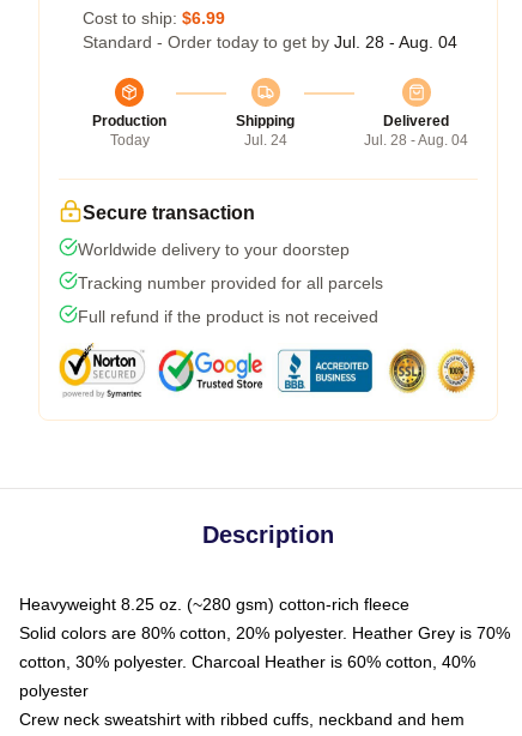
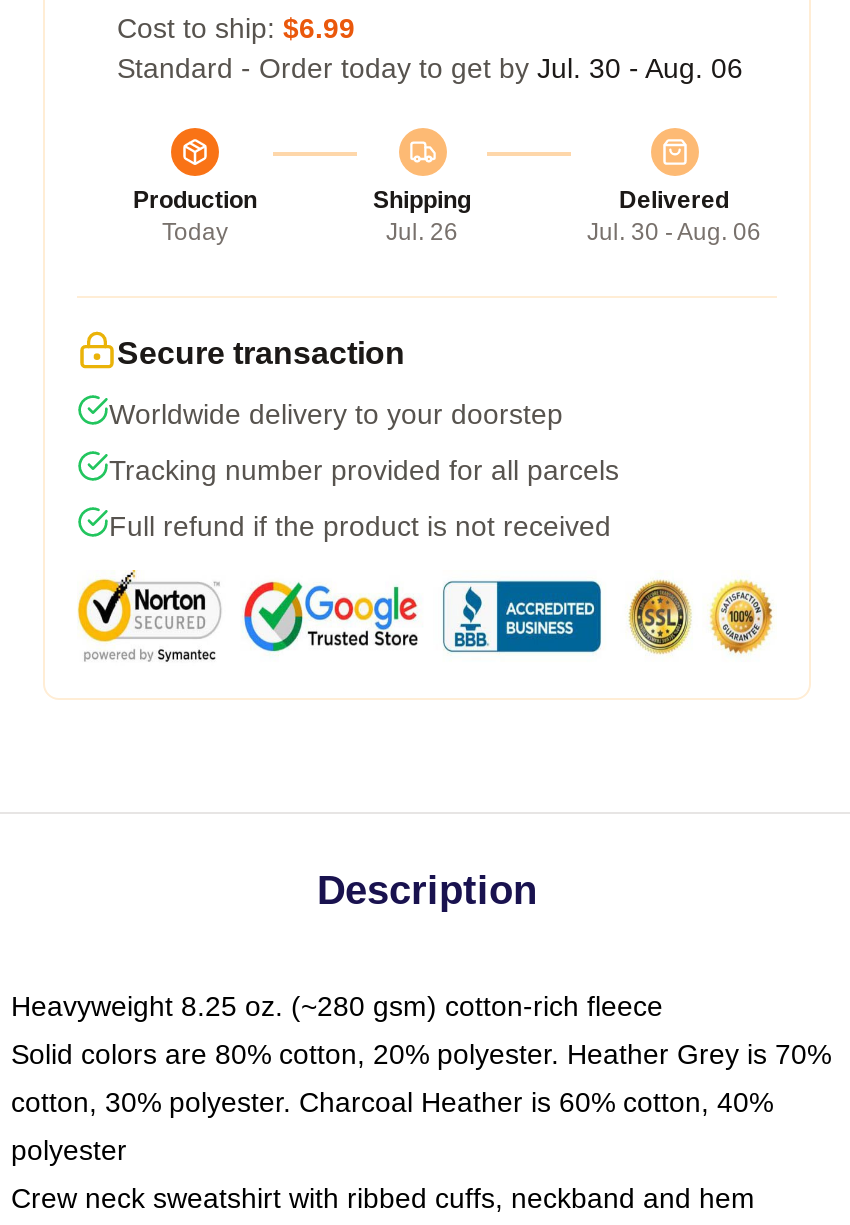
- Standard - Order today to get by Jul. 28 - Aug. 04
+ Standard - Order today to get by Jul. 30 - Aug. 06

- Jul. 24
+ Jul. 26

- Jul. 28 - Aug. 04
+ Jul. 30 - Aug. 06
